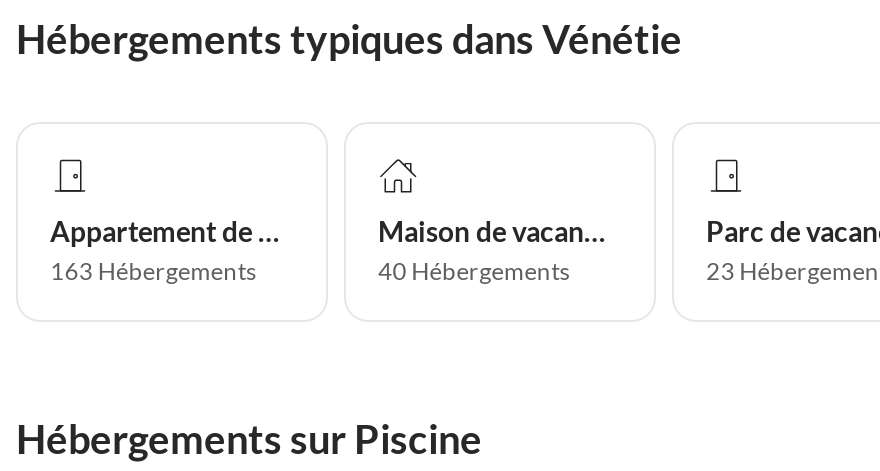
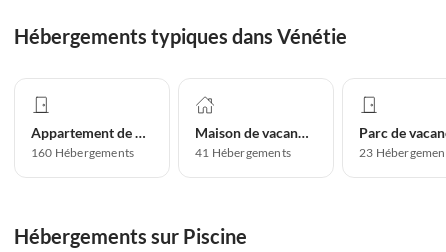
- 163 Hébergements
+ 160 Hébergements

- 40 Hébergements
+ 41 Hébergements
